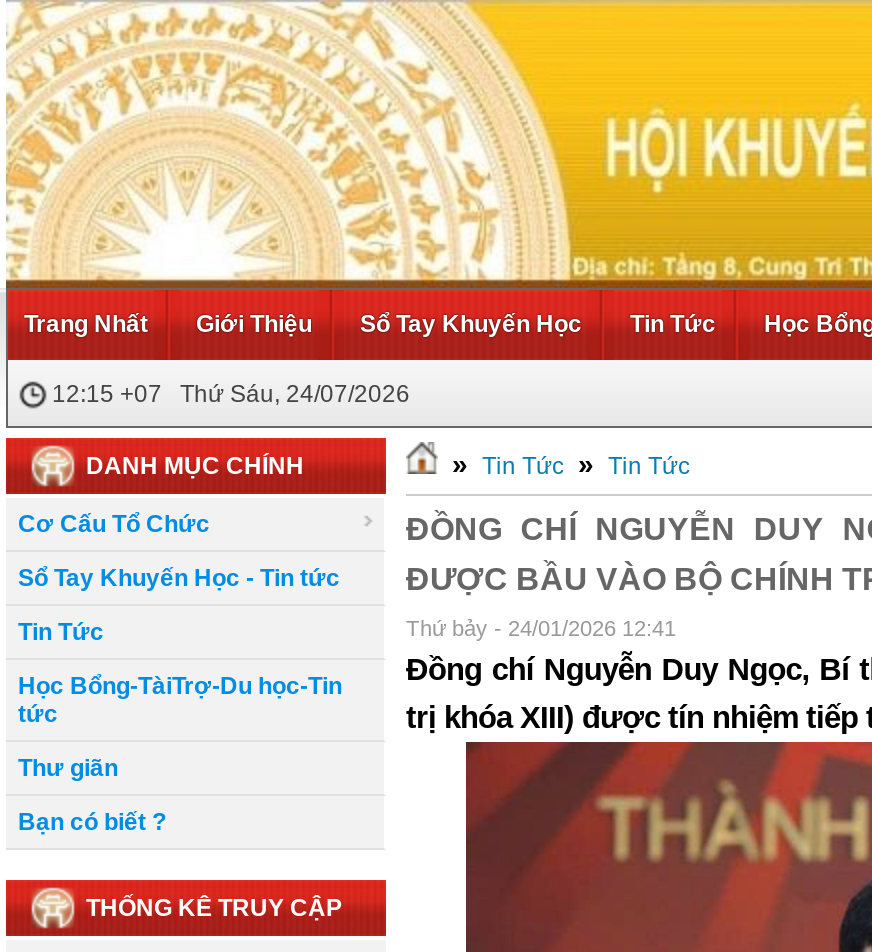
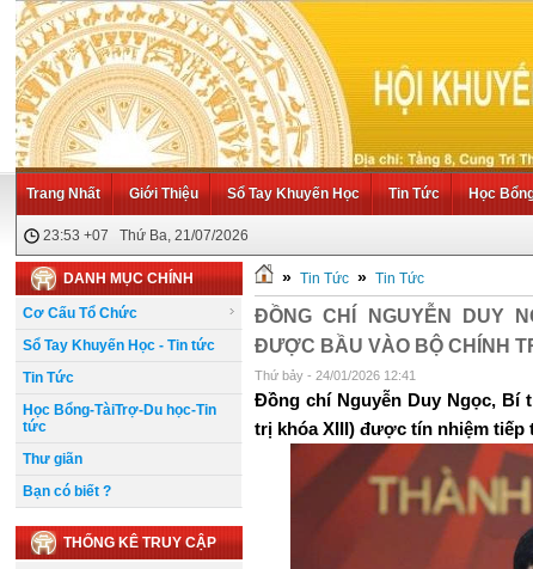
- 12:15 +07 Thứ Sáu, 24/07/2026
+ 23:53 +07 Thứ Ba, 21/07/2026
